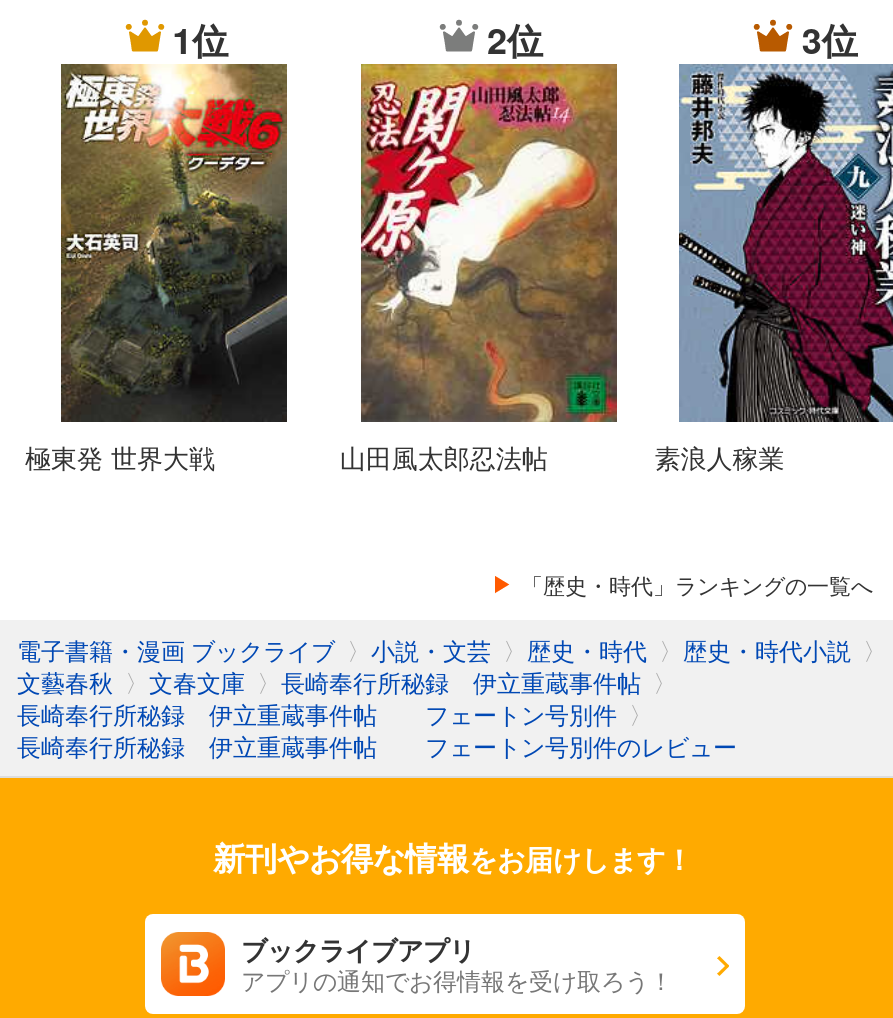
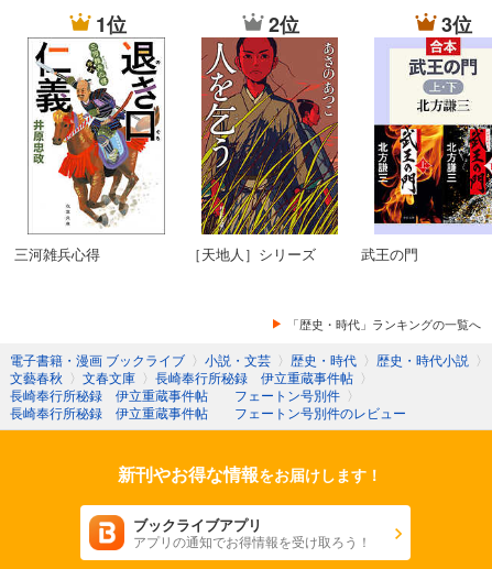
- [image]
- 極東発 世界大戦
+ [image]
+ 三河雑兵心得

- [image]
- 山田風太郎忍法帖
+ [image]
+ ［天地人］シリーズ

- [image]
- 素浪人稼業
+ [image]
+ 武王の門
